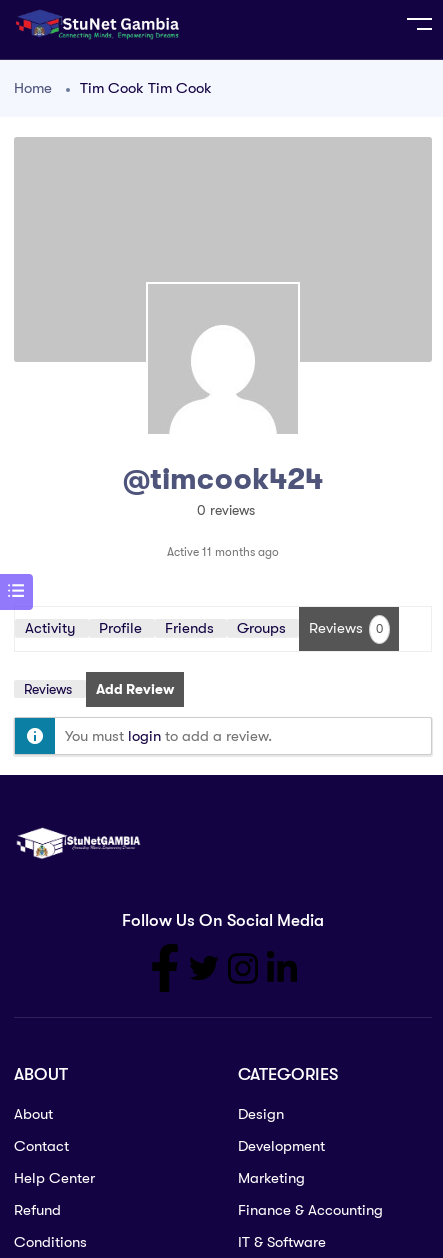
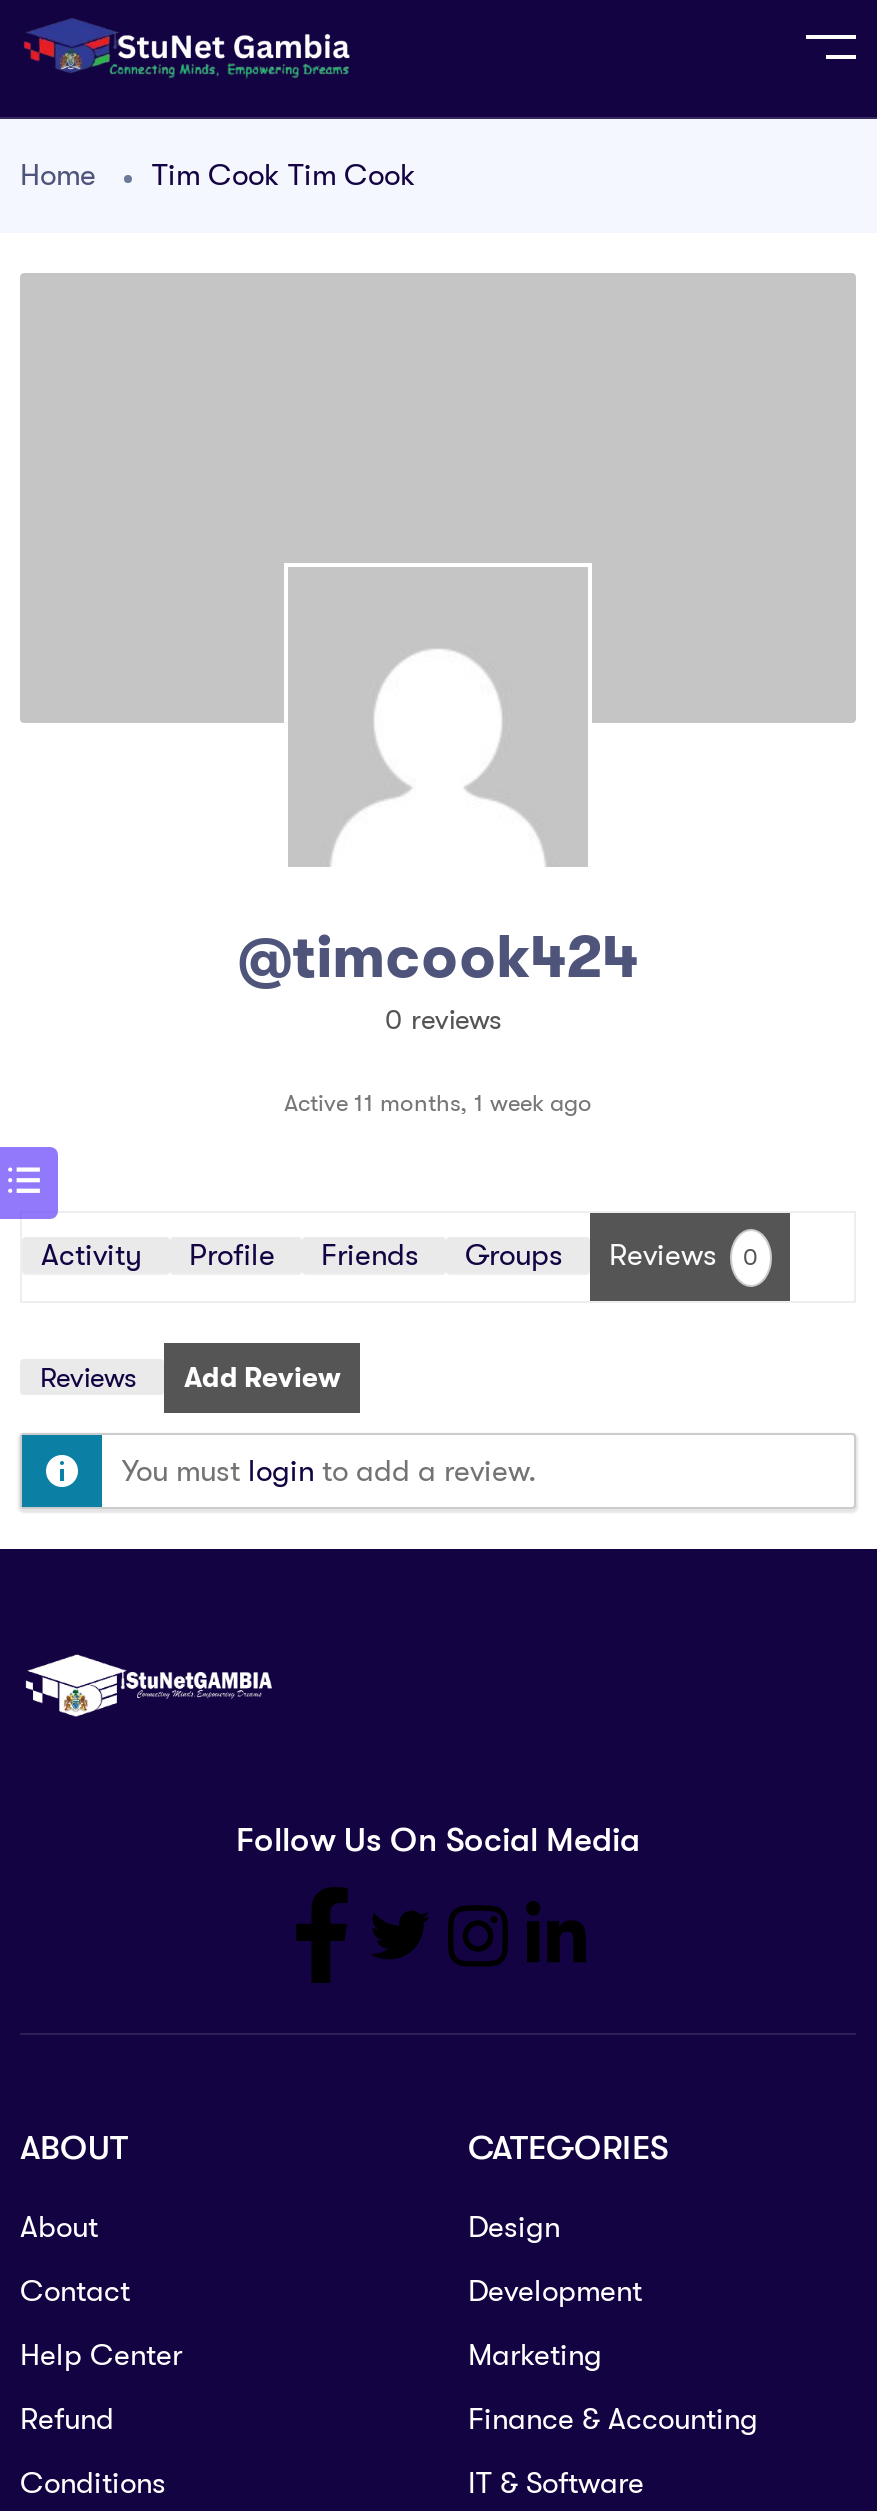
- Active 11 months ago
+ Active 11 months, 1 week ago
